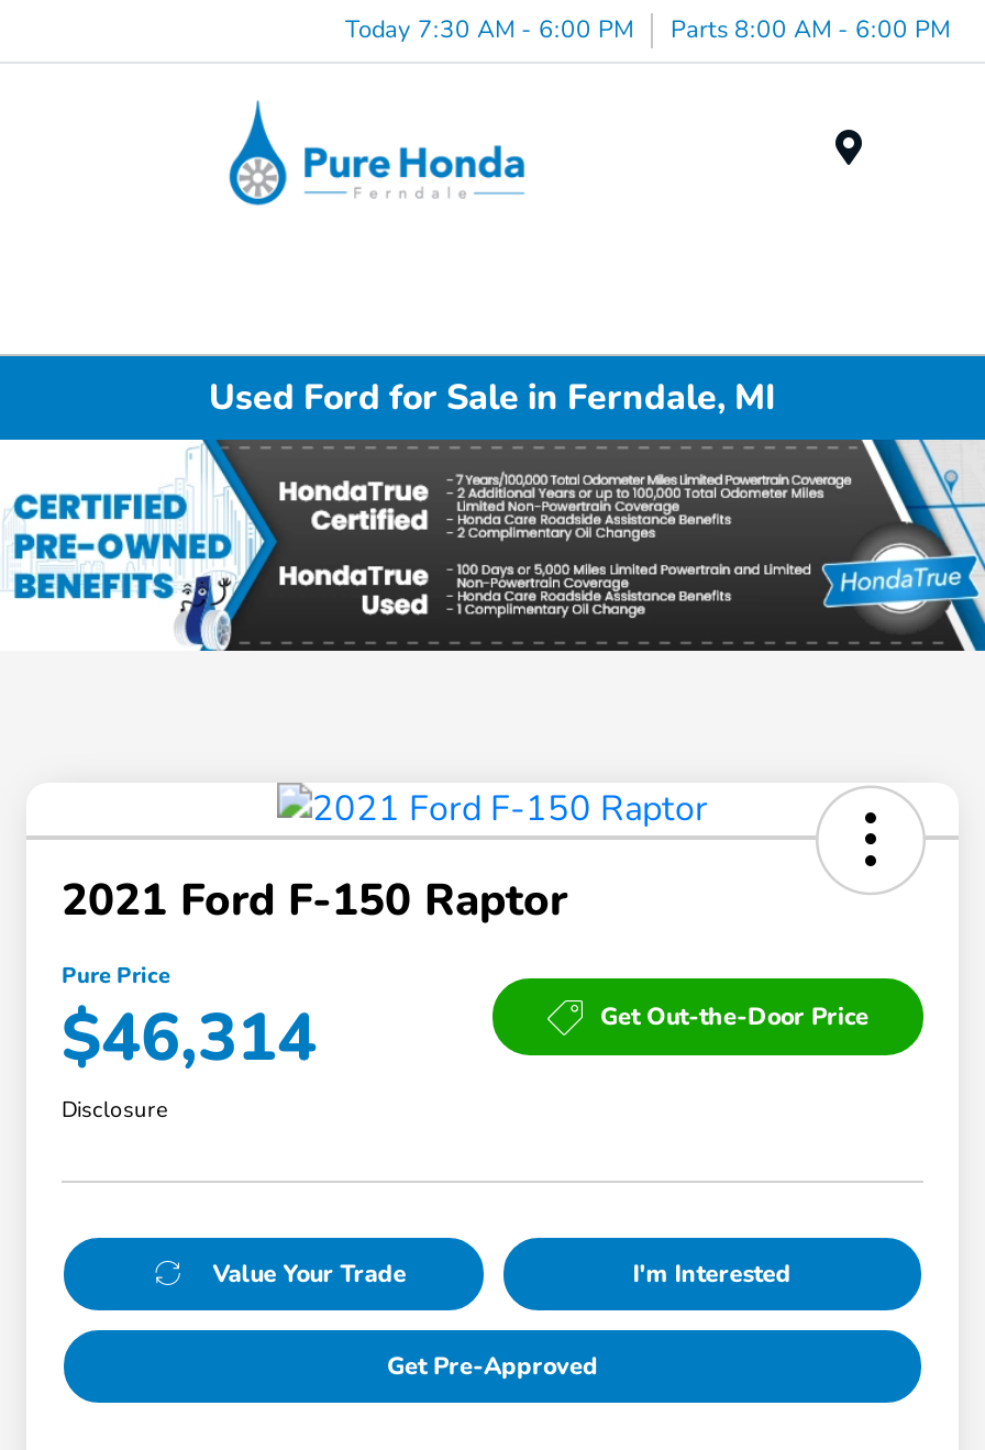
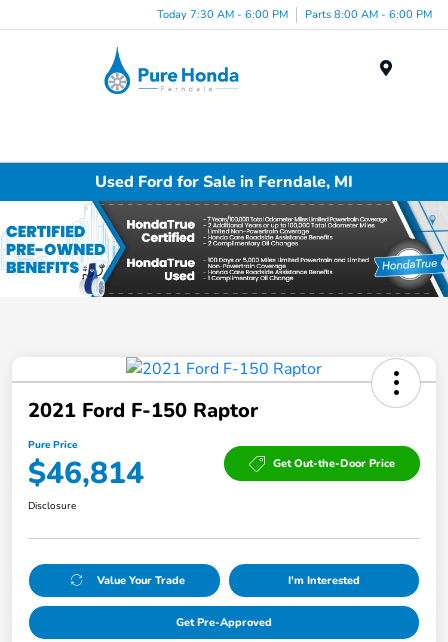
- $46,314
+ $46,814
